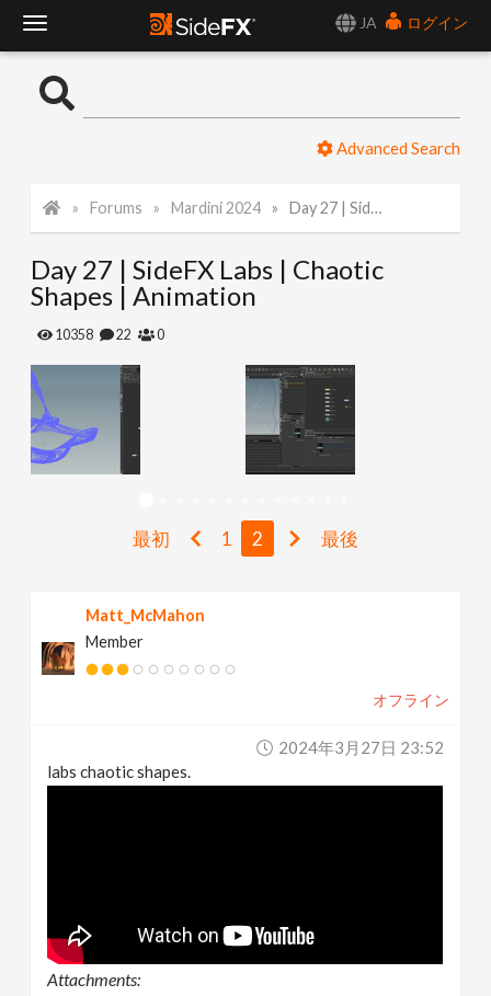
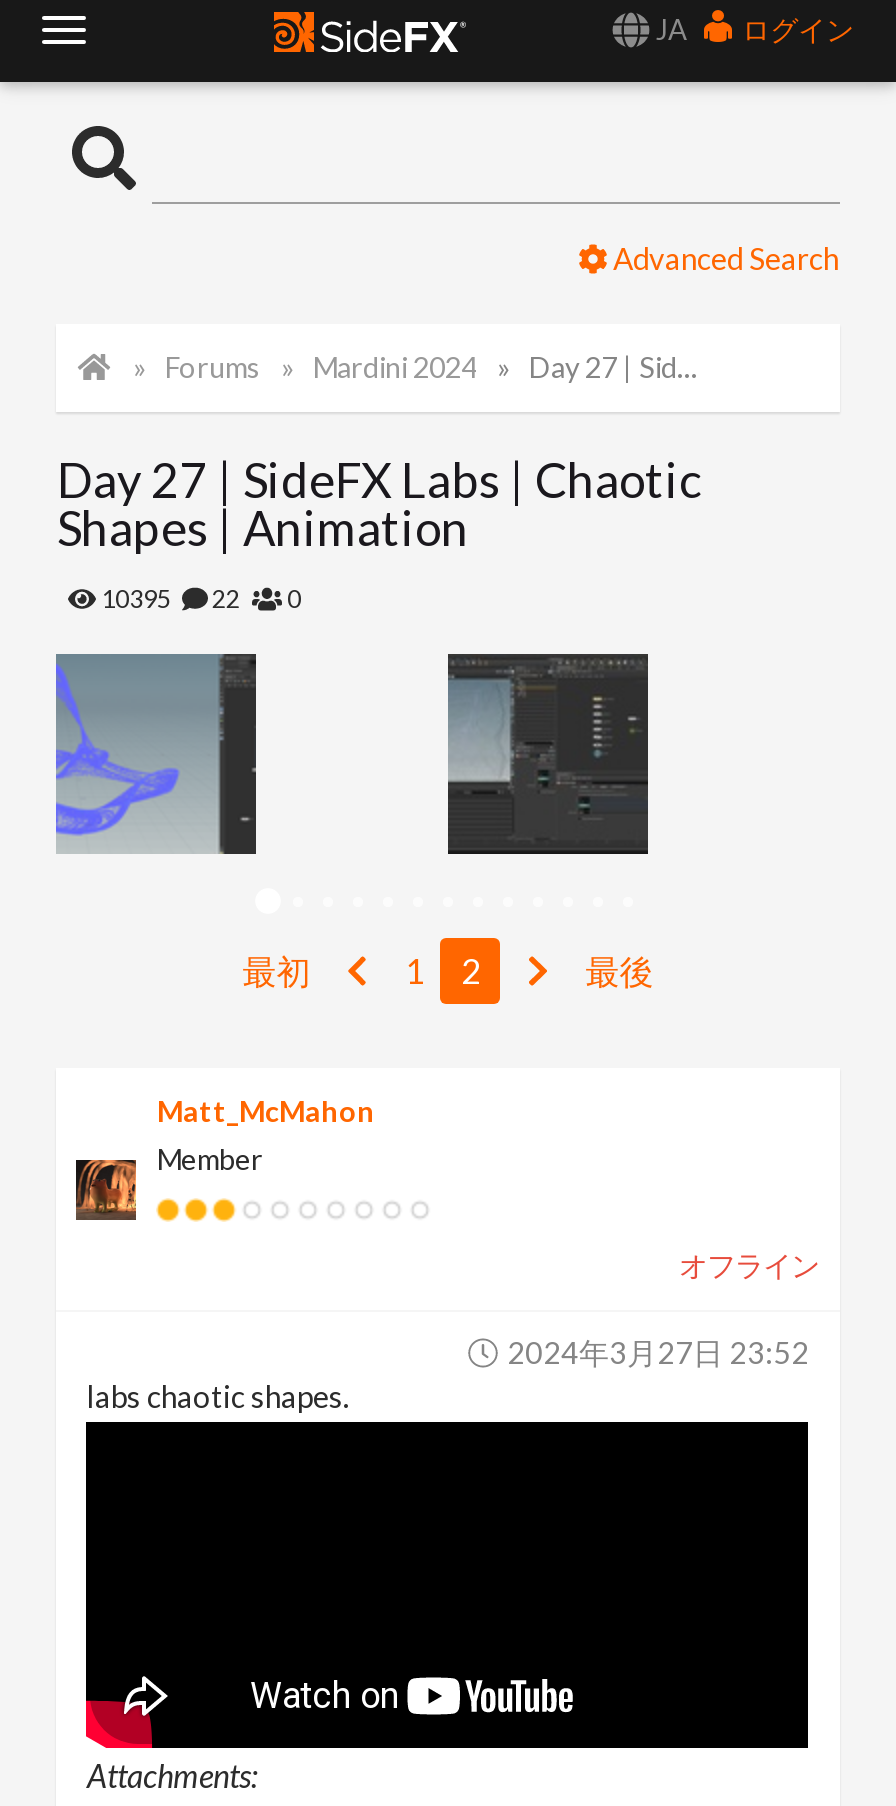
- 10358
+ 10395
